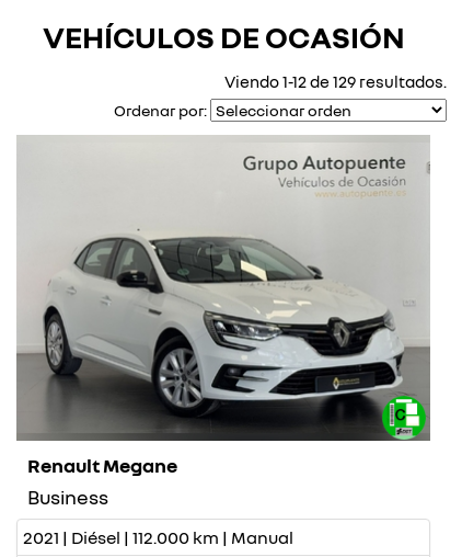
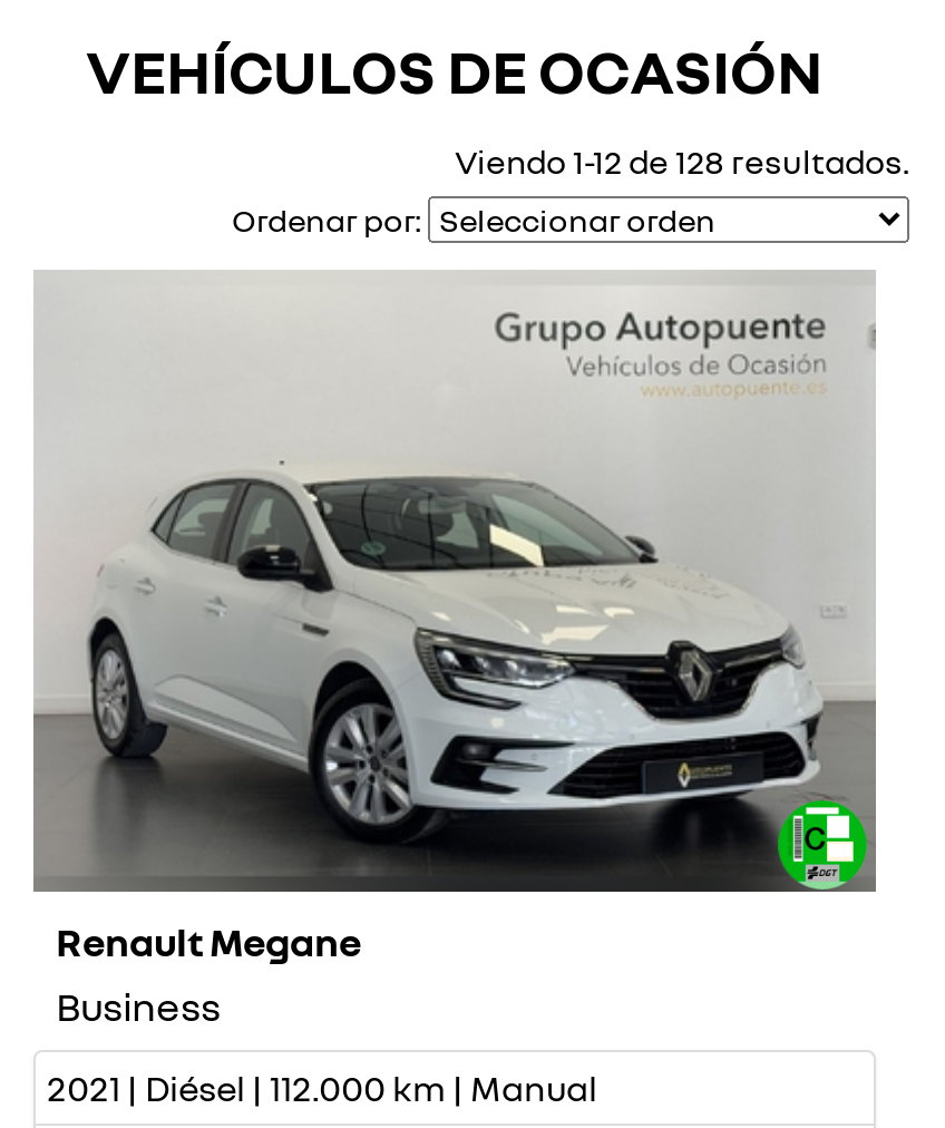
- Viendo 1-12 de 129 resultados.
+ Viendo 1-12 de 128 resultados.
